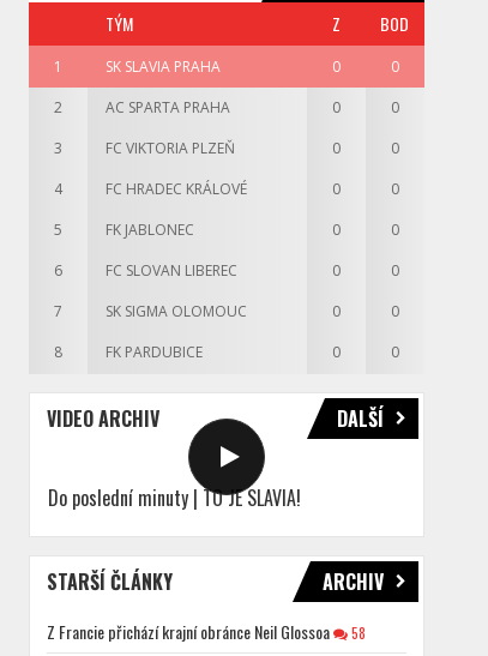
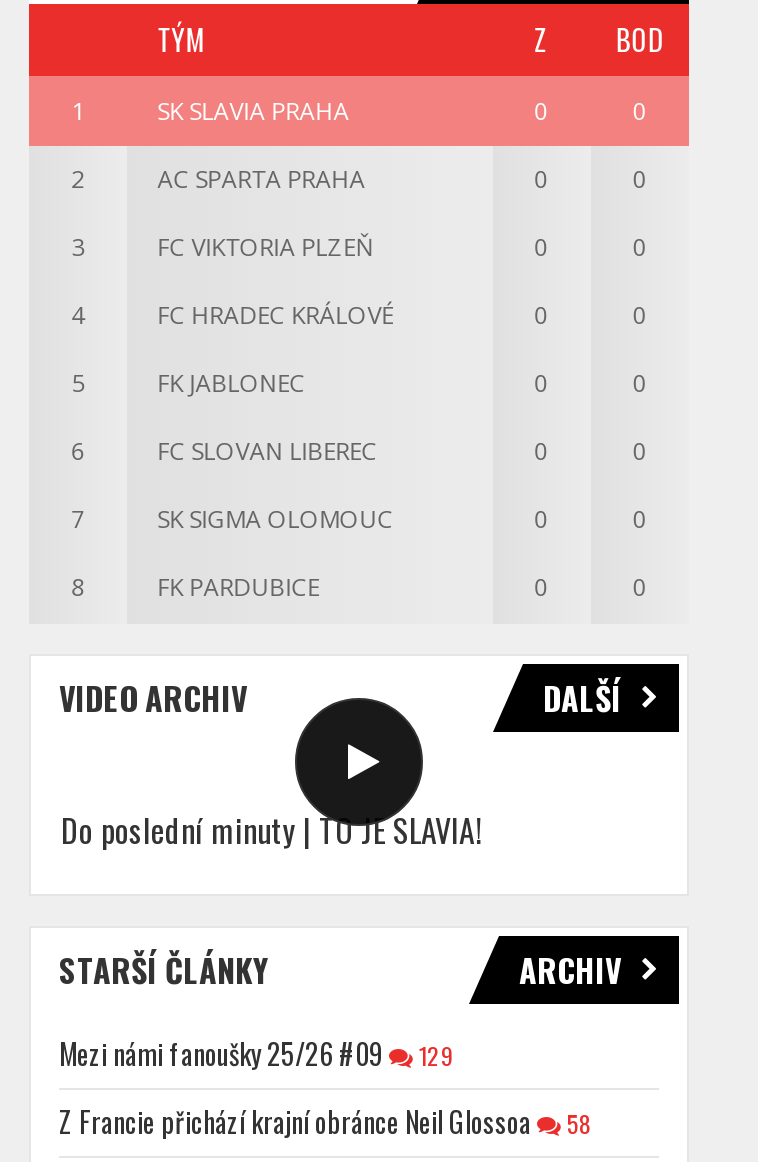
+ Mezi námi fanoušky 25/26 #09
+ 129
